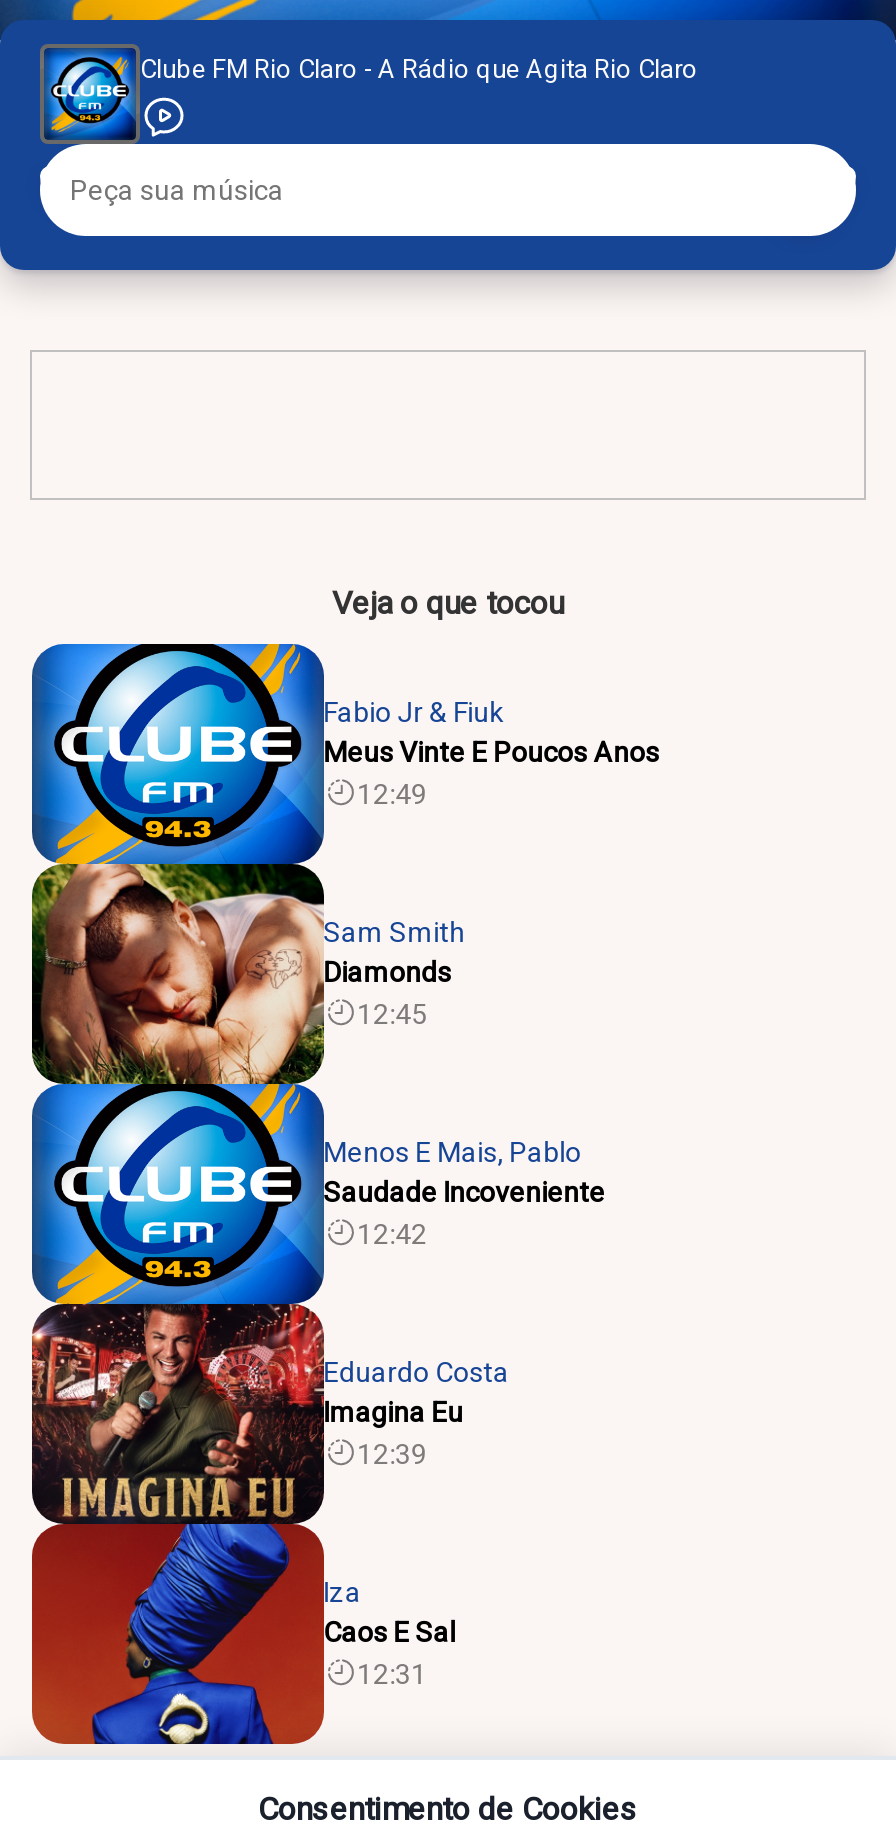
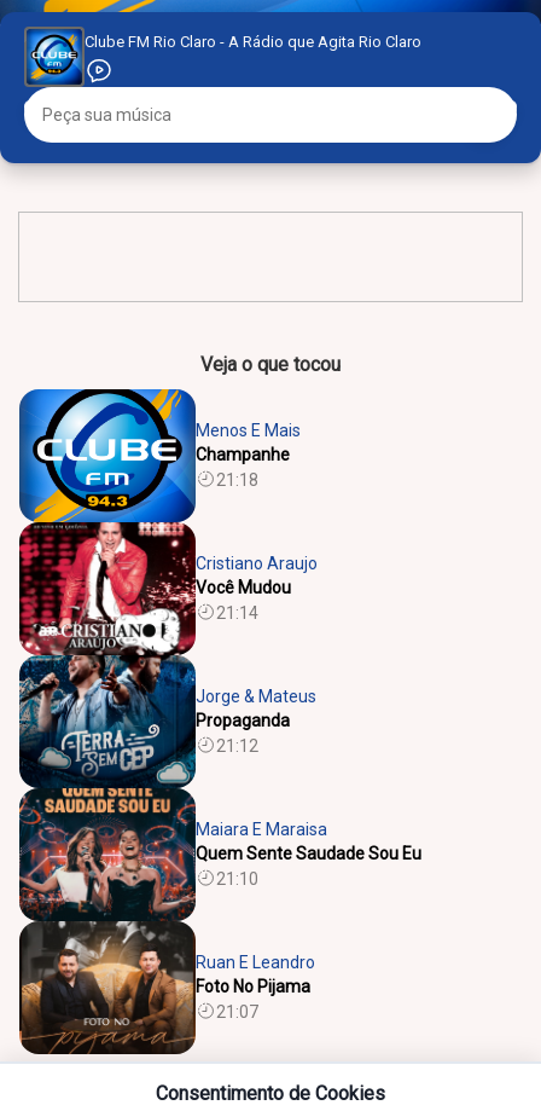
- Fabio Jr & Fiuk
- Meus Vinte E Poucos Anos
- 12:49
+ Menos E Mais
+ Champanhe
+ 21:18

- [image]
- Sam Smith
- Diamonds
- 12:45
+ [image]
+ Cristiano Araujo
+ Você Mudou
+ 21:14

- Menos E Mais, Pablo
- Saudade Incoveniente
- 12:42
+ Jorge & Mateus
+ Propaganda
+ 21:12

- Eduardo Costa
- Imagina Eu
- 12:39
+ Maiara E Maraisa
+ Quem Sente Saudade Sou Eu
+ 21:10

- Iza
- Caos E Sal
- 12:31
+ Ruan E Leandro
+ Foto No Pijama
+ 21:07
